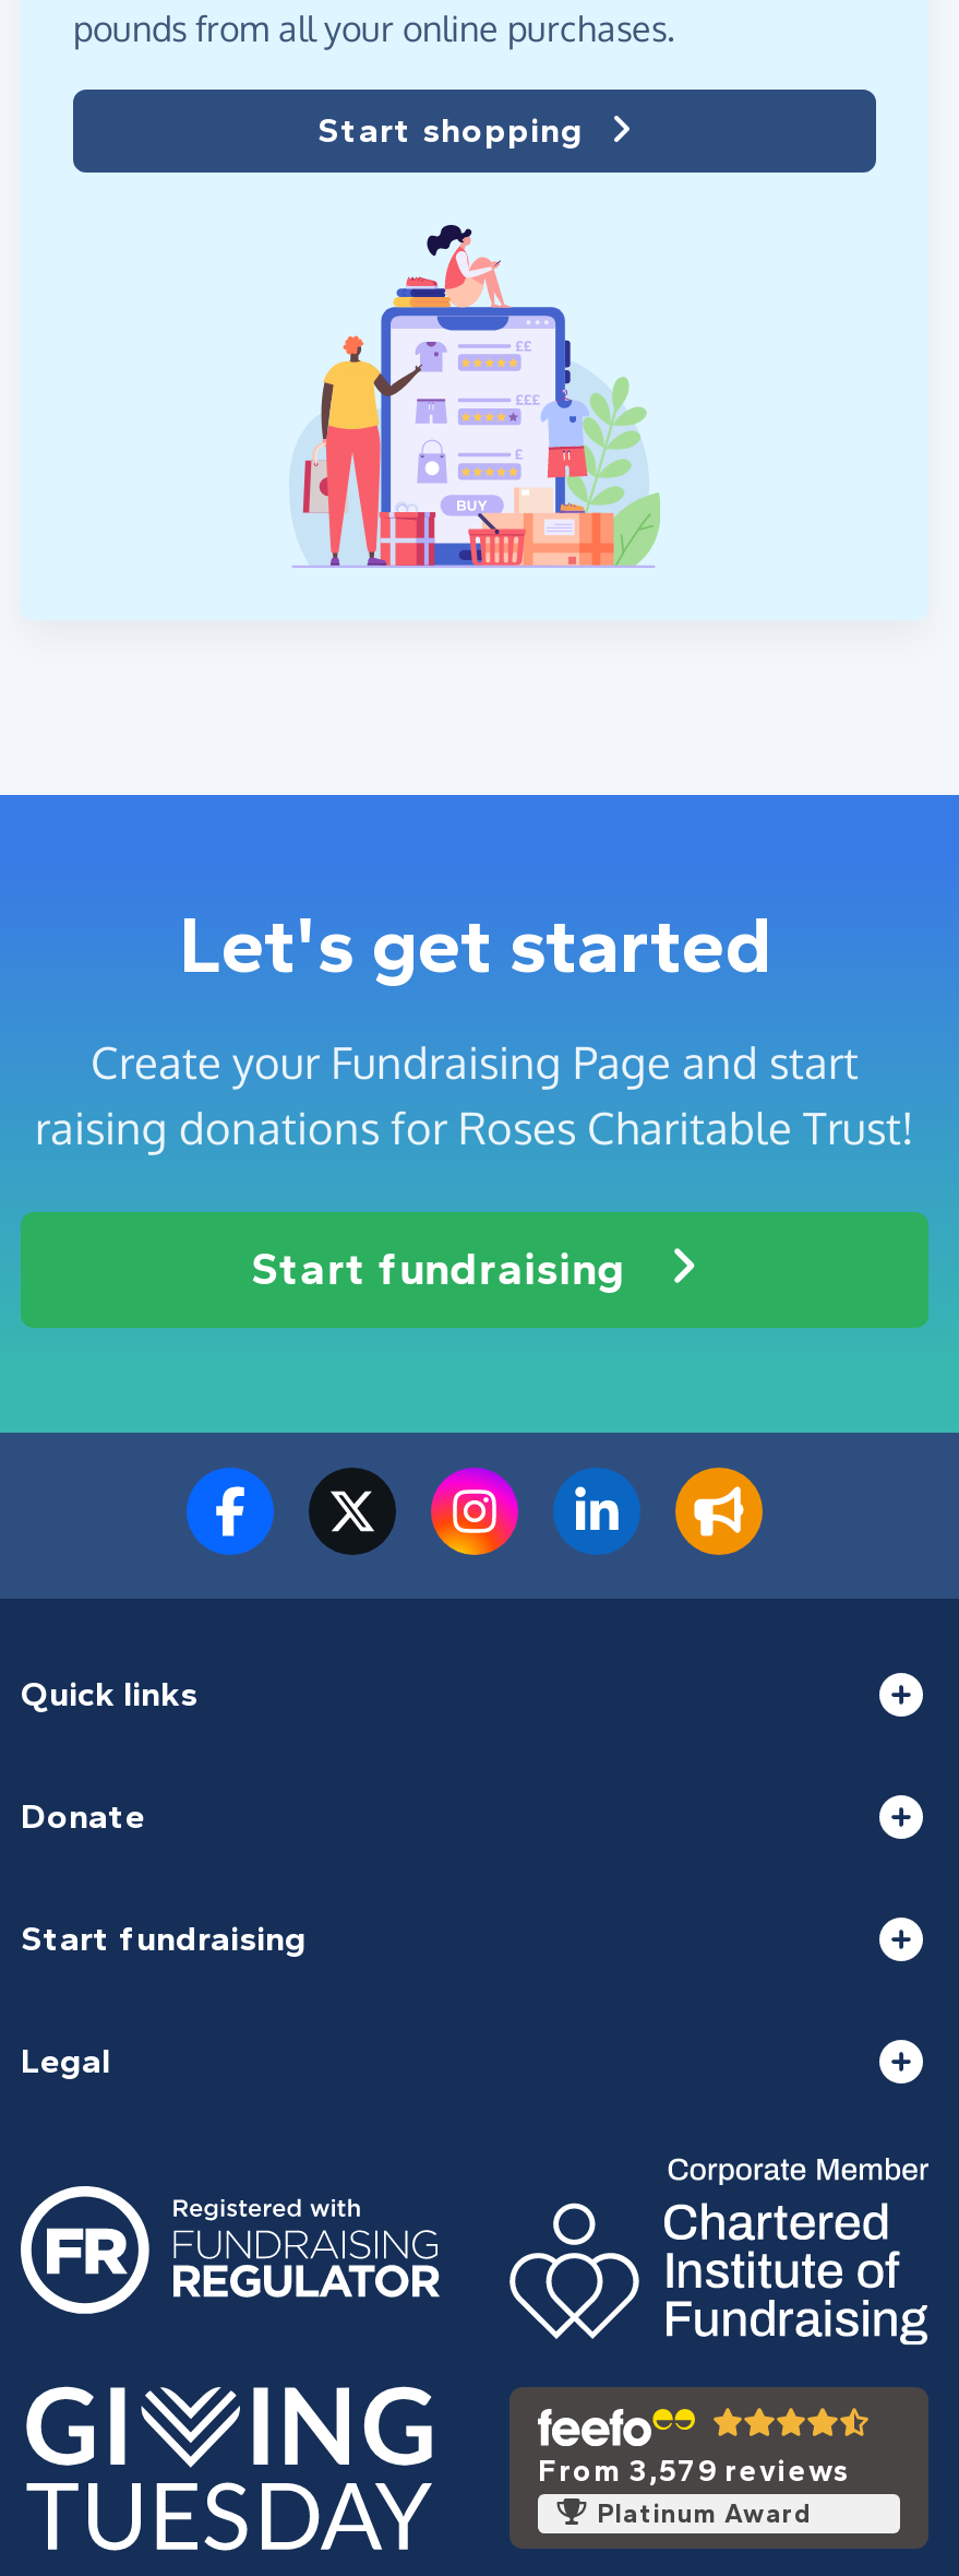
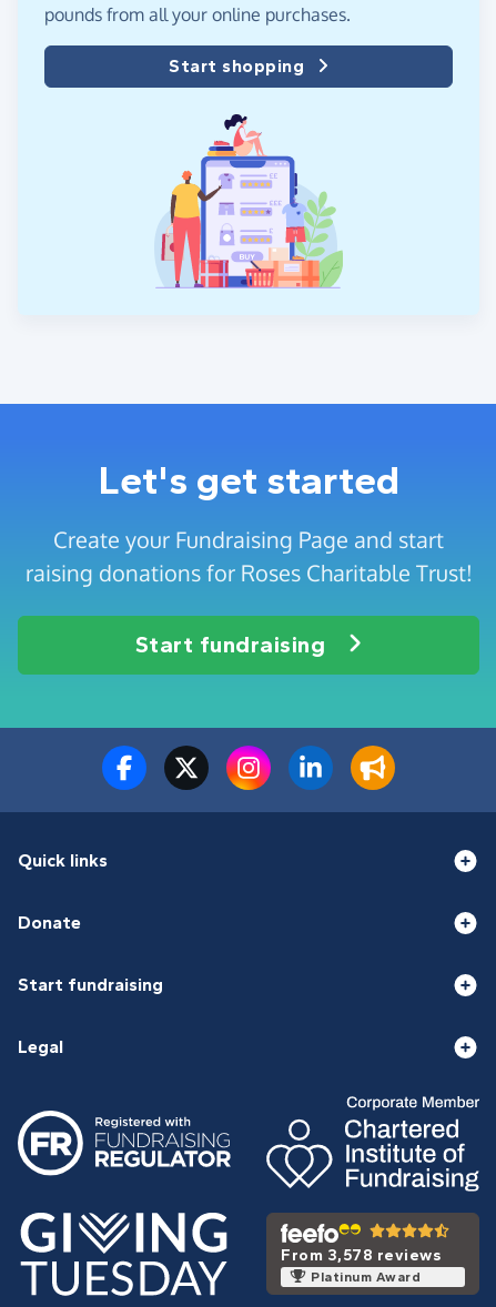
- From 3,579 reviews
+ From 3,578 reviews
